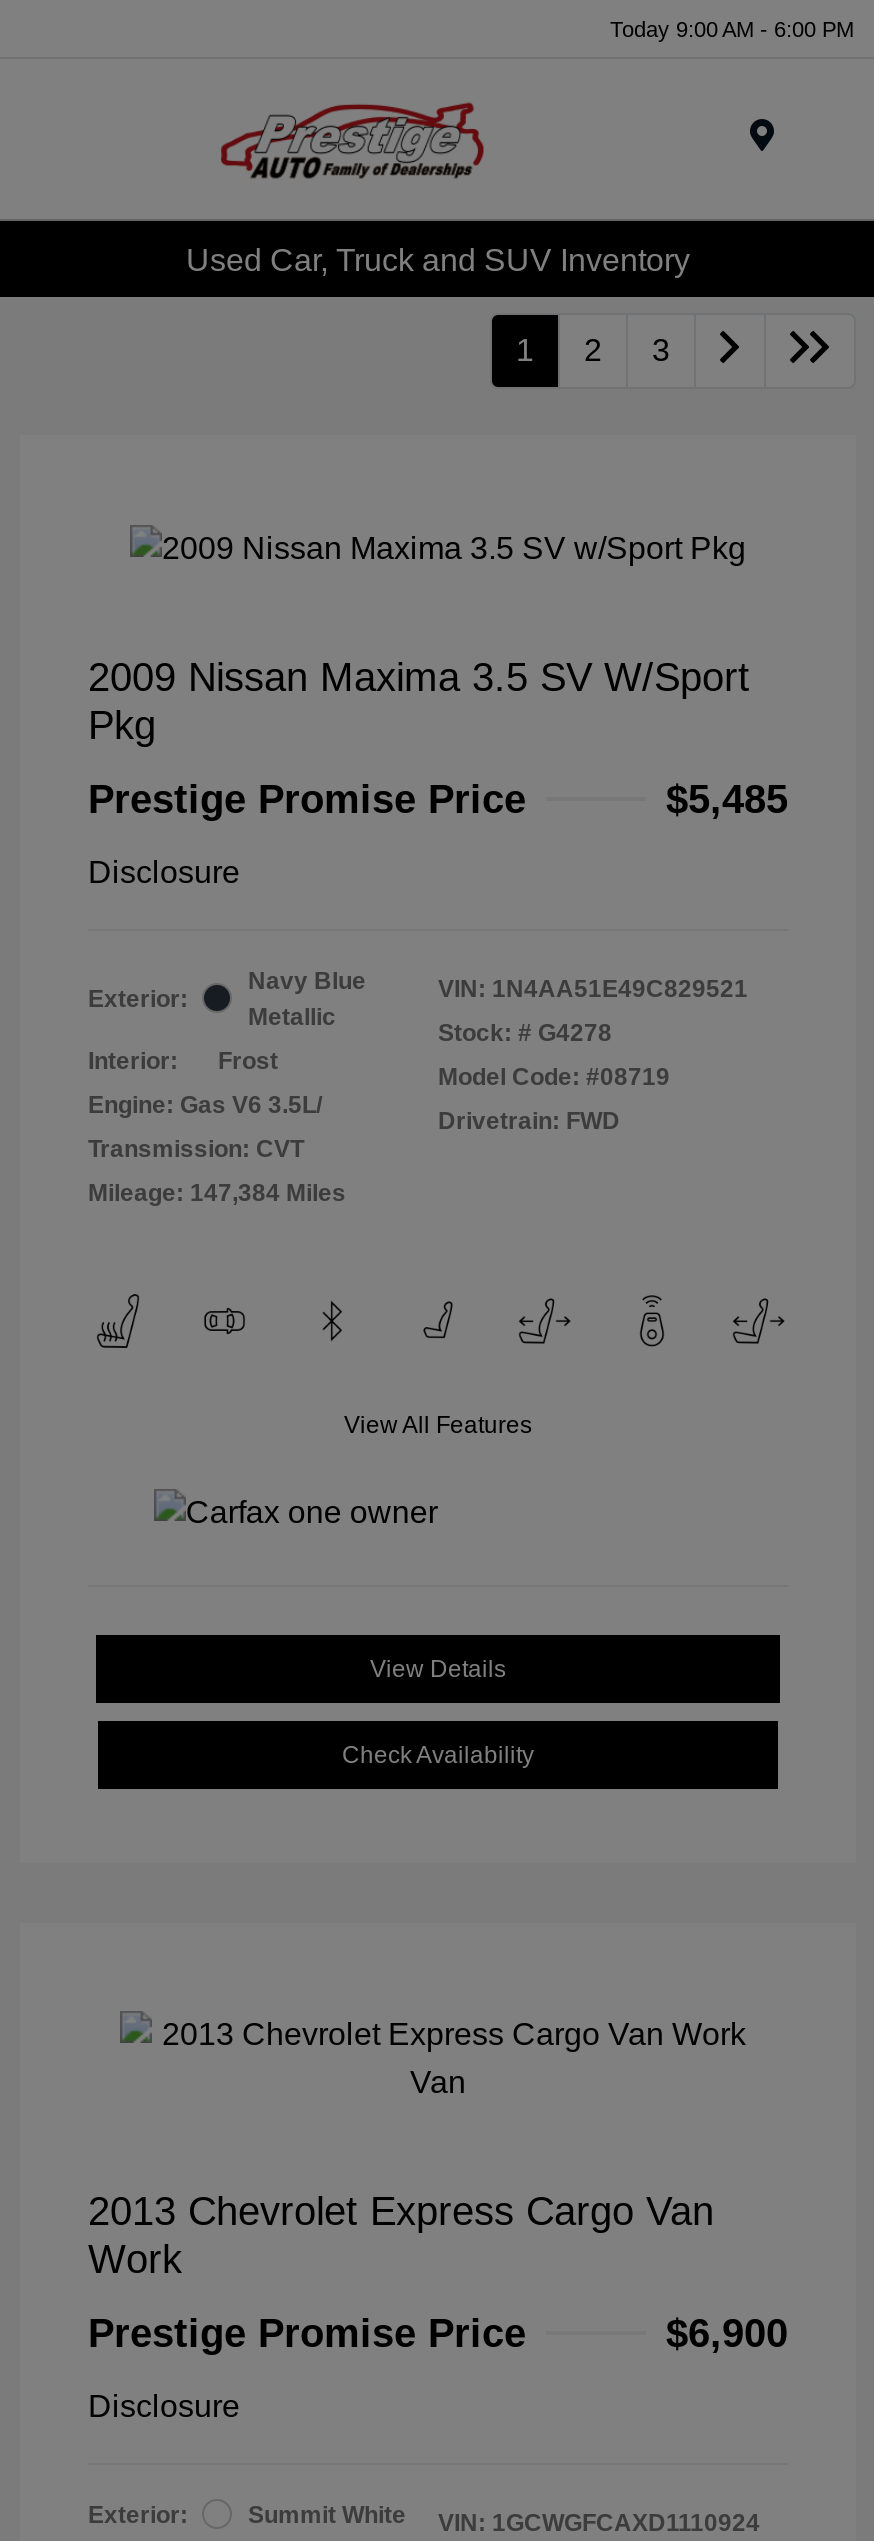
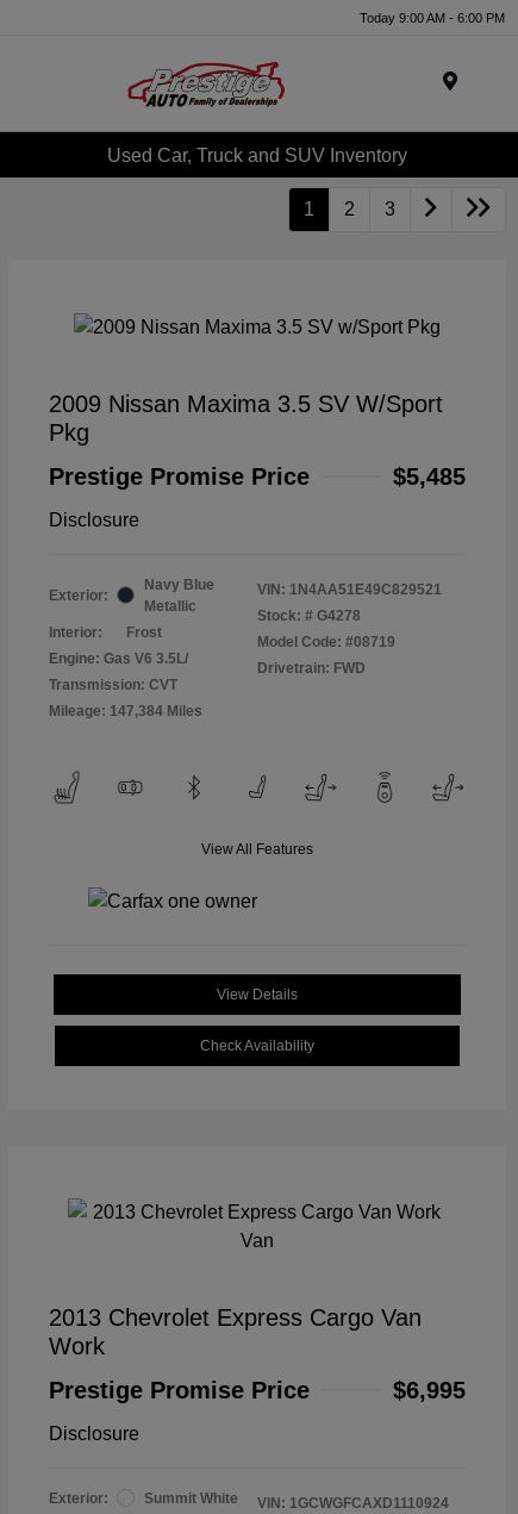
- $6,900
+ $6,995
